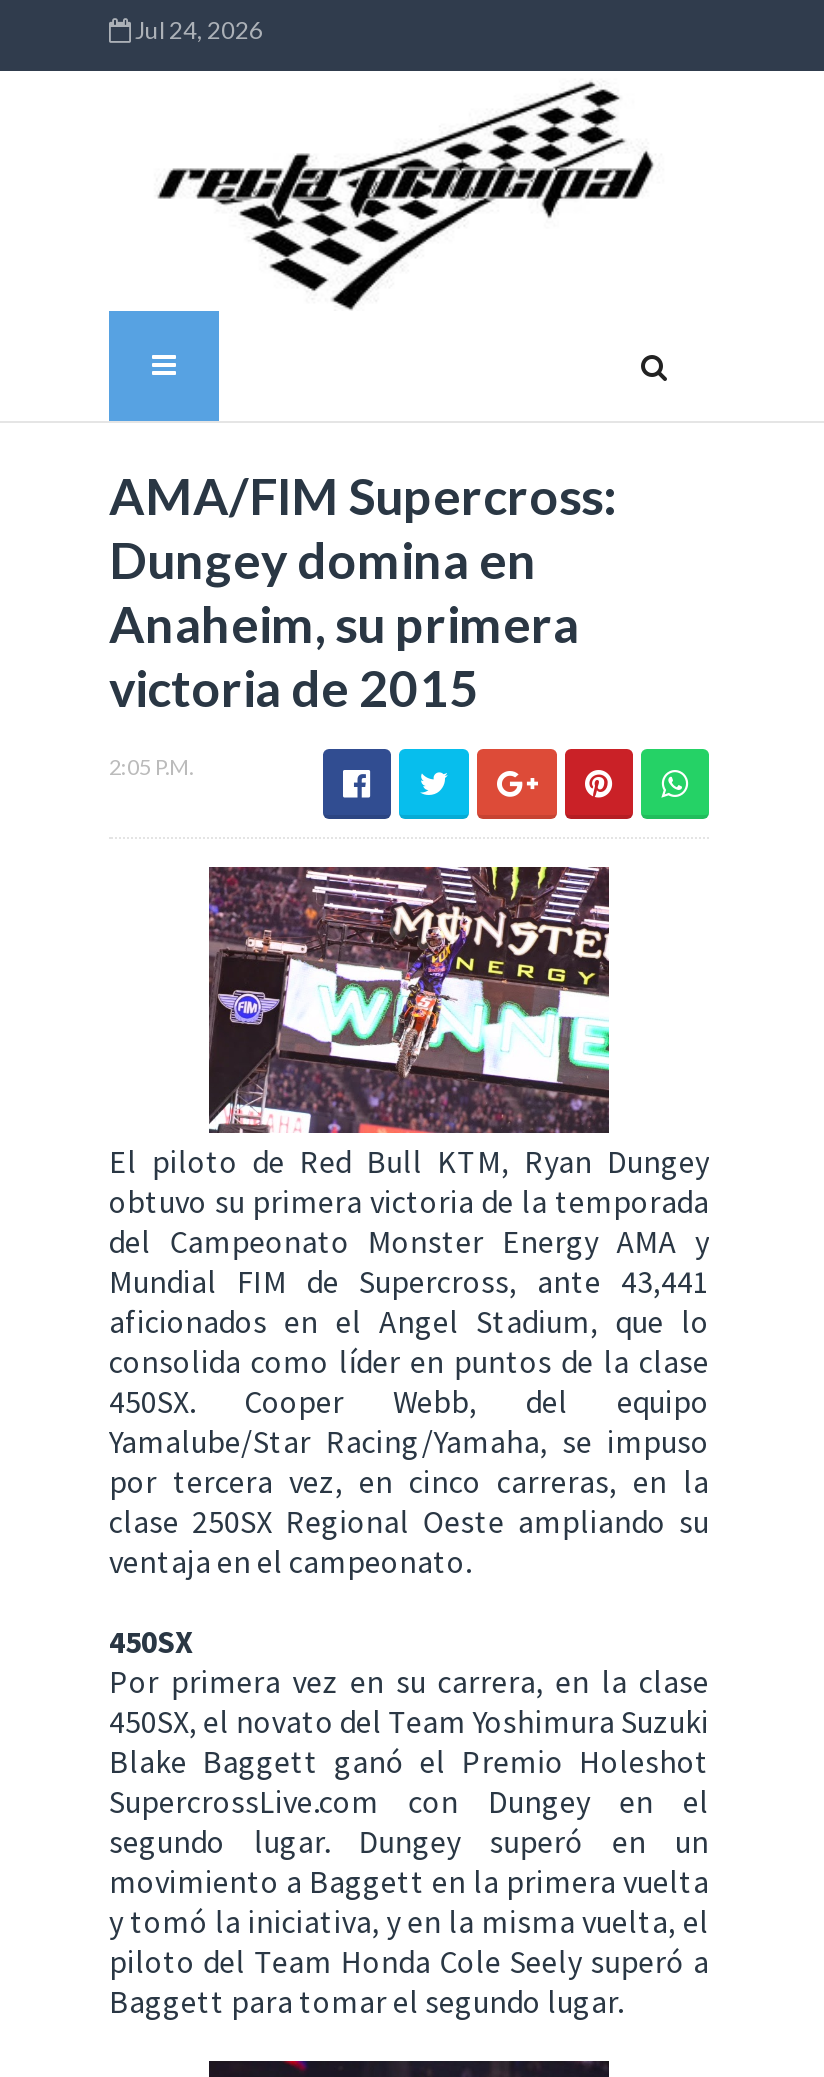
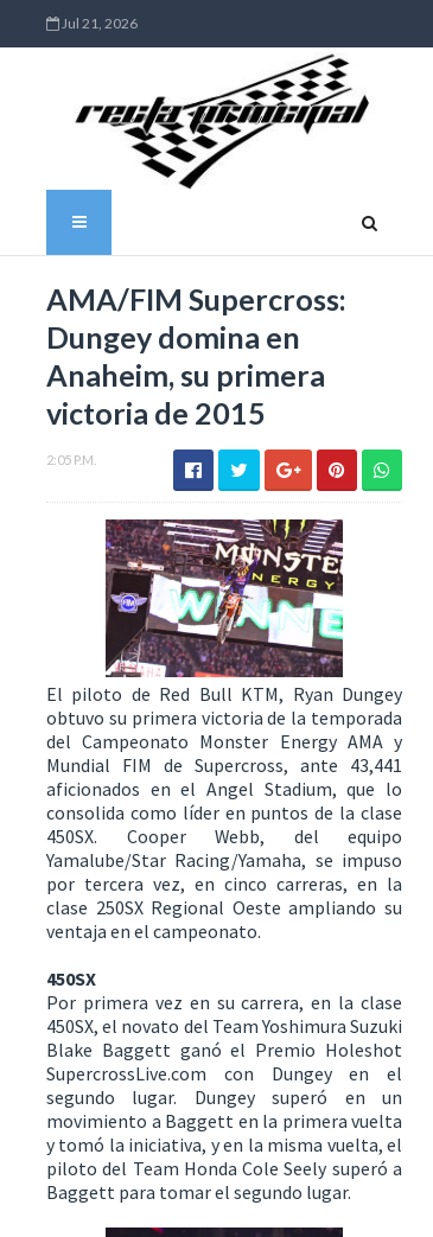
- Jul 24, 2026
+ Jul 21, 2026
